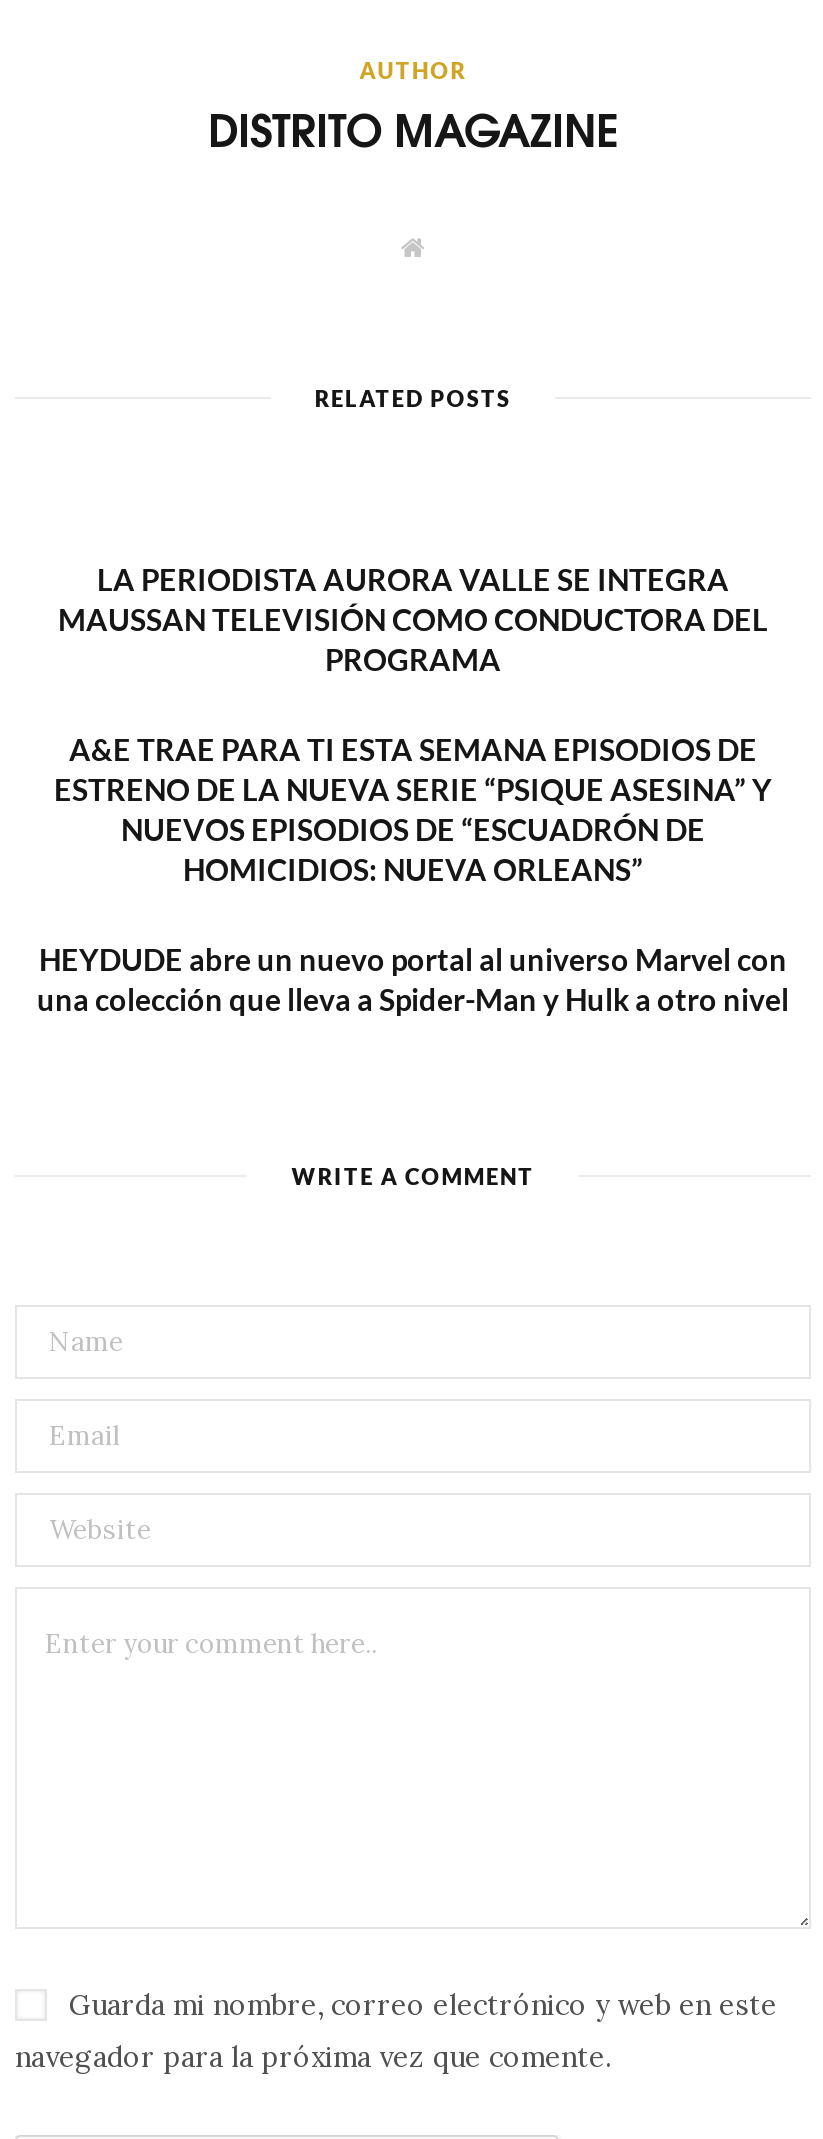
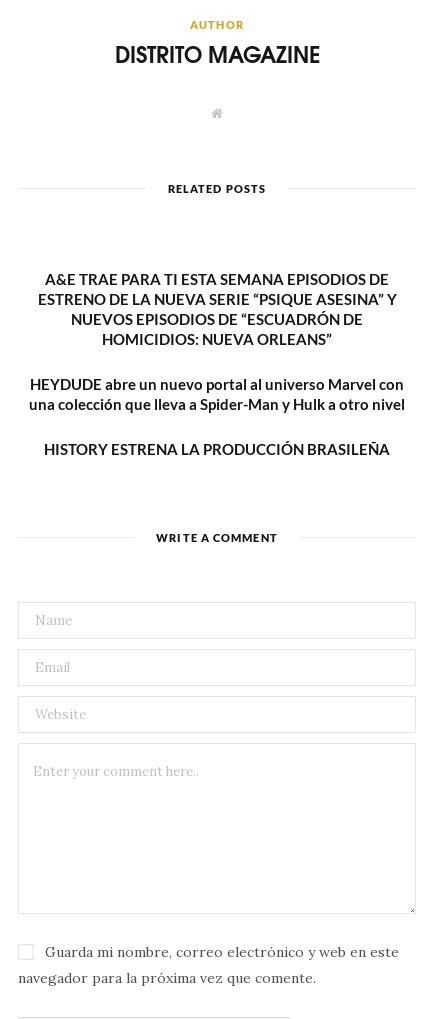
- LA PERIODISTA AURORA VALLE SE INTEGRA
- MAUSSAN TELEVISIÓN COMO CONDUCTORA DEL
- PROGRAMA

moved up: A&E TRAE PARA TI ESTA SEMANA EPISODIOS DE | ESTRENO DE LA NUEVA SERIE “PSIQUE ASESINA” Y | NUEVOS EPISODIOS DE “ESCUADRÓN DE | HOMICIDIOS: NUEVA ORLEANS” | HEYDUDE abre un nuevo portal al universo Marvel con | una colección que lleva a Spider-Man y Hulk a otro nivel

+ HISTORY ESTRENA LA PRODUCCIÓN BRASILEÑA
